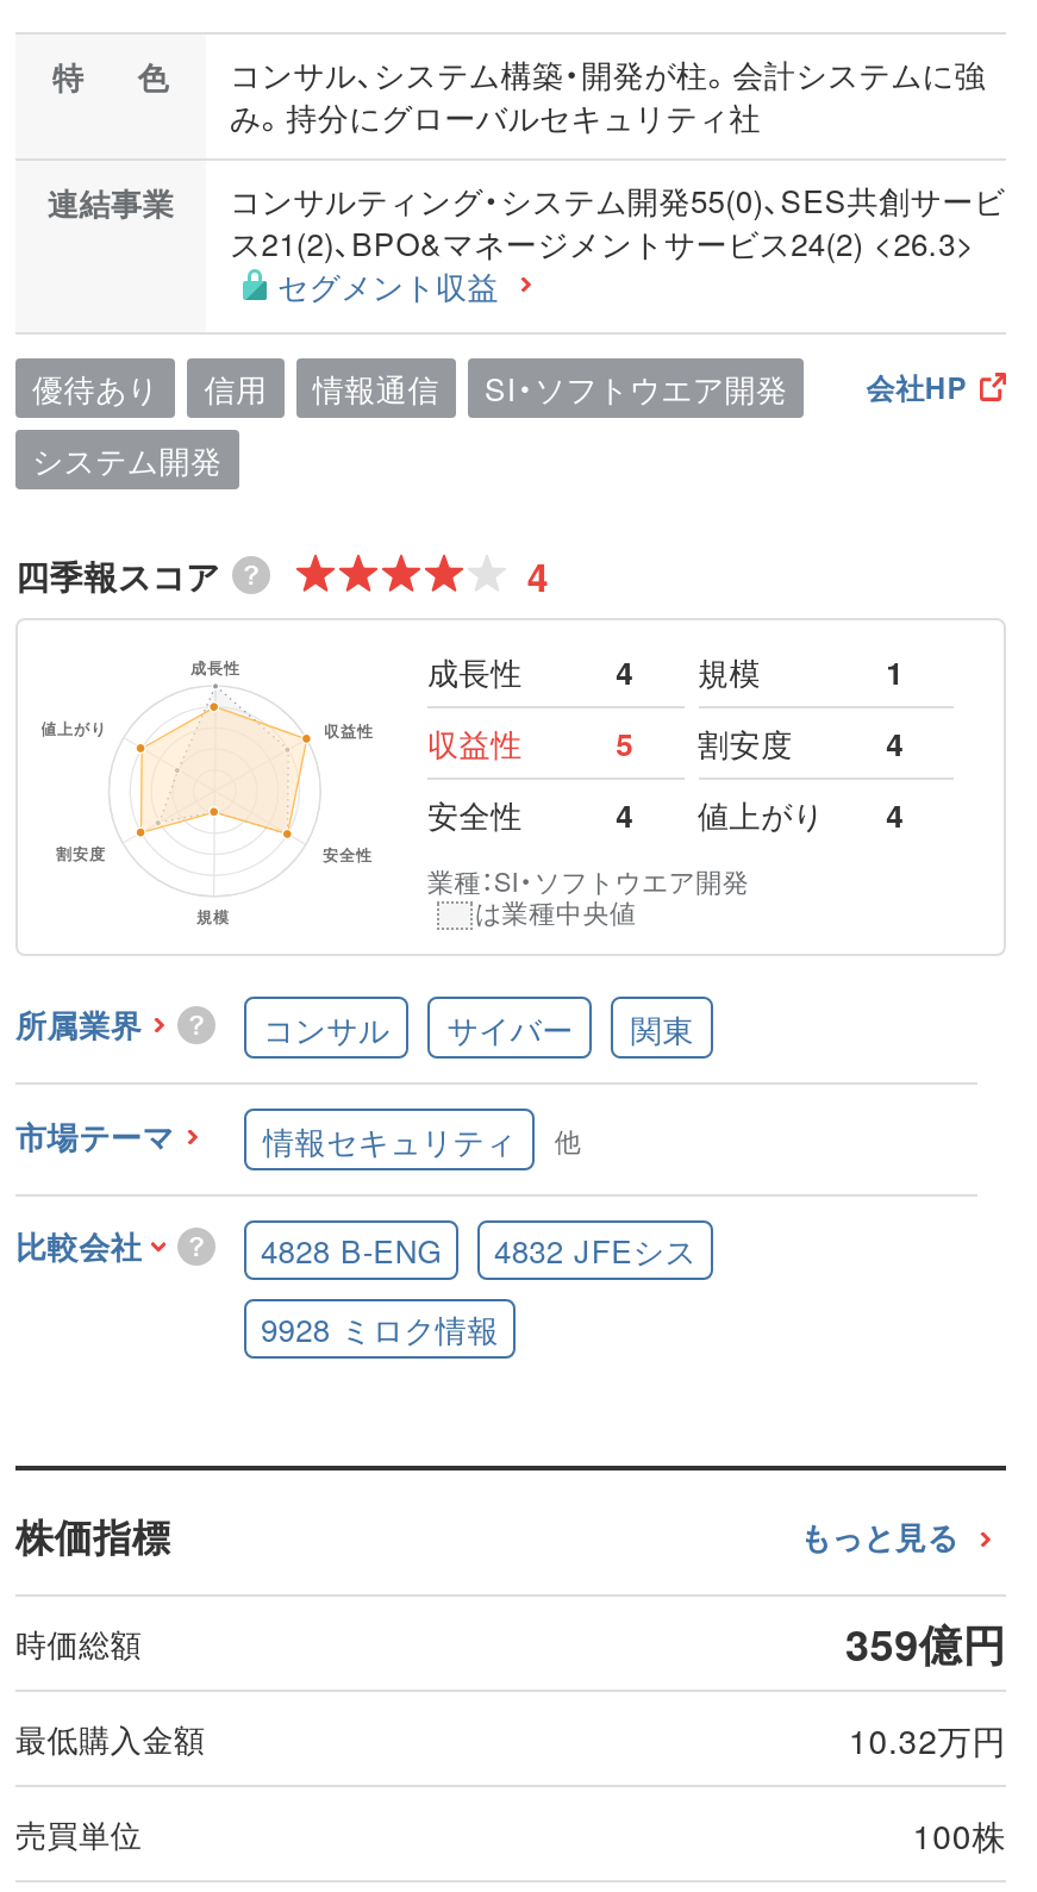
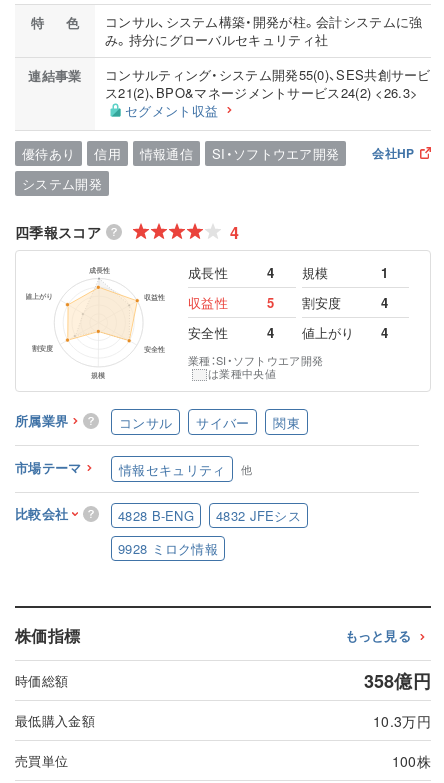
- 359億円
+ 358億円

- 10.32万円
+ 10.3万円
